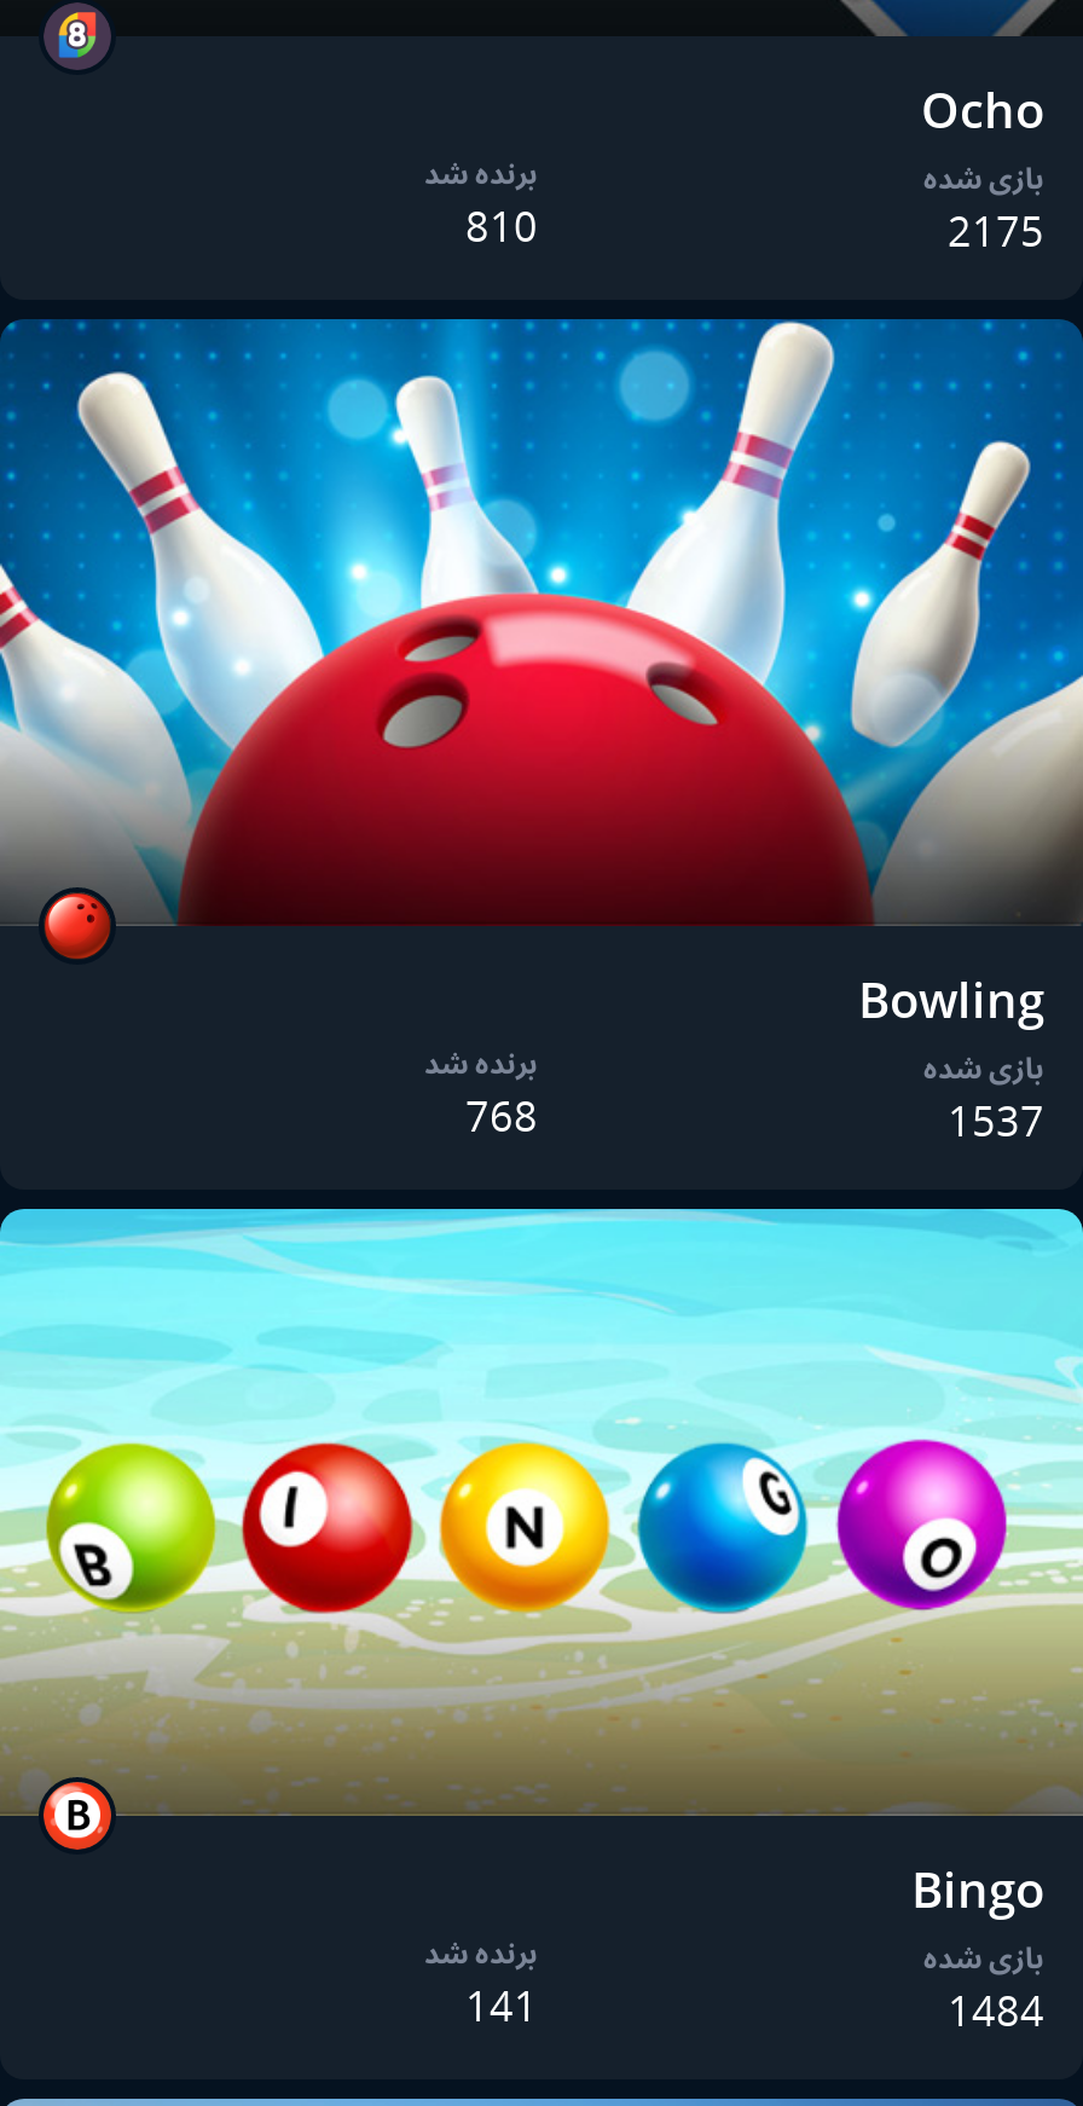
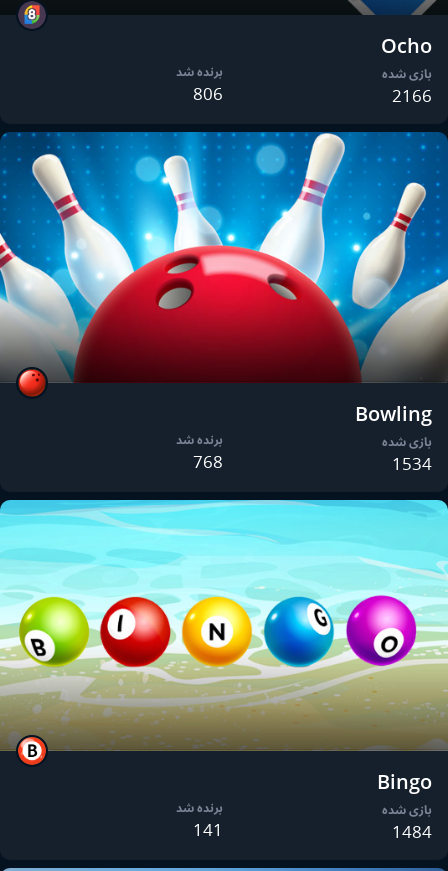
- 810
+ 806

- 2175
+ 2166

- 1537
+ 1534
